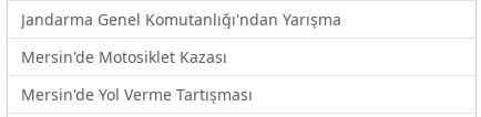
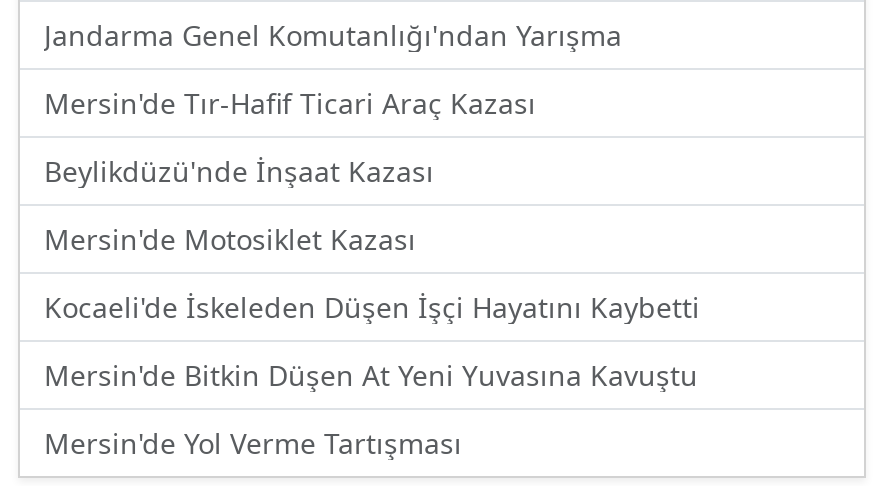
+ Mersin'de Tır-Hafif Ticari Araç Kazası
+ Beylikdüzü'nde İnşaat Kazası

+ Kocaeli'de İskeleden Düşen İşçi Hayatını Kaybetti
+ Mersin'de Bitkin Düşen At Yeni Yuvasına Kavuştu
